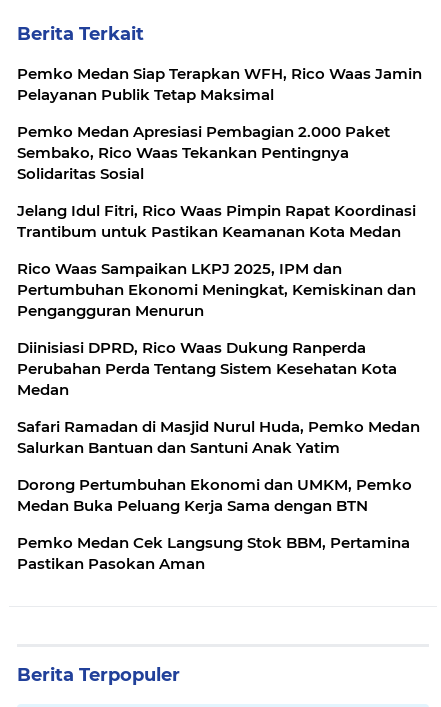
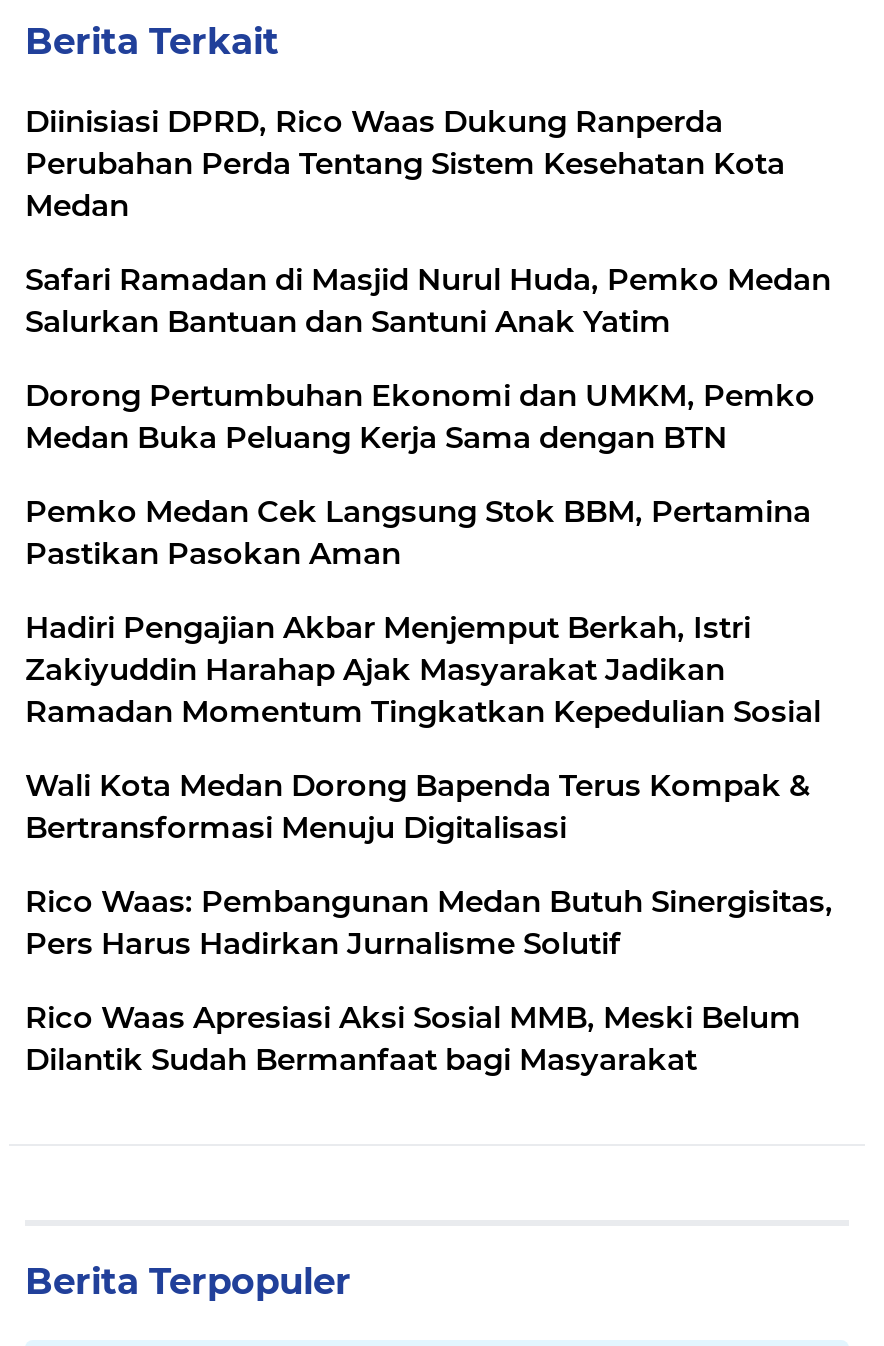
- Pemko Medan Siap Terapkan WFH, Rico Waas Jamin
- Pelayanan Publik Tetap Maksimal
- Pemko Medan Apresiasi Pembagian 2.000 Paket
- Sembako, Rico Waas Tekankan Pentingnya
- Solidaritas Sosial
- Jelang Idul Fitri, Rico Waas Pimpin Rapat Koordinasi
- Trantibum untuk Pastikan Keamanan Kota Medan
- Rico Waas Sampaikan LKPJ 2025, IPM dan
- Pertumbuhan Ekonomi Meningkat, Kemiskinan dan
- Pengangguran Menurun

moved up: Diinisiasi DPRD, Rico Waas Dukung Ranperda | Perubahan Perda Tentang Sistem Kesehatan Kota | Medan | ... | Pemko Medan Cek Langsung Stok BBM, Pertamina | Pastikan Pasokan Aman

+ Hadiri Pengajian Akbar Menjemput Berkah, Istri
+ Zakiyuddin Harahap Ajak Masyarakat Jadikan
+ Ramadan Momentum Tingkatkan Kepedulian Sosial
+ Wali Kota Medan Dorong Bapenda Terus Kompak &
+ Bertransformasi Menuju Digitalisasi
+ Rico Waas: Pembangunan Medan Butuh Sinergisitas,
+ Pers Harus Hadirkan Jurnalisme Solutif
+ Rico Waas Apresiasi Aksi Sosial MMB, Meski Belum
+ Dilantik Sudah Bermanfaat bagi Masyarakat
